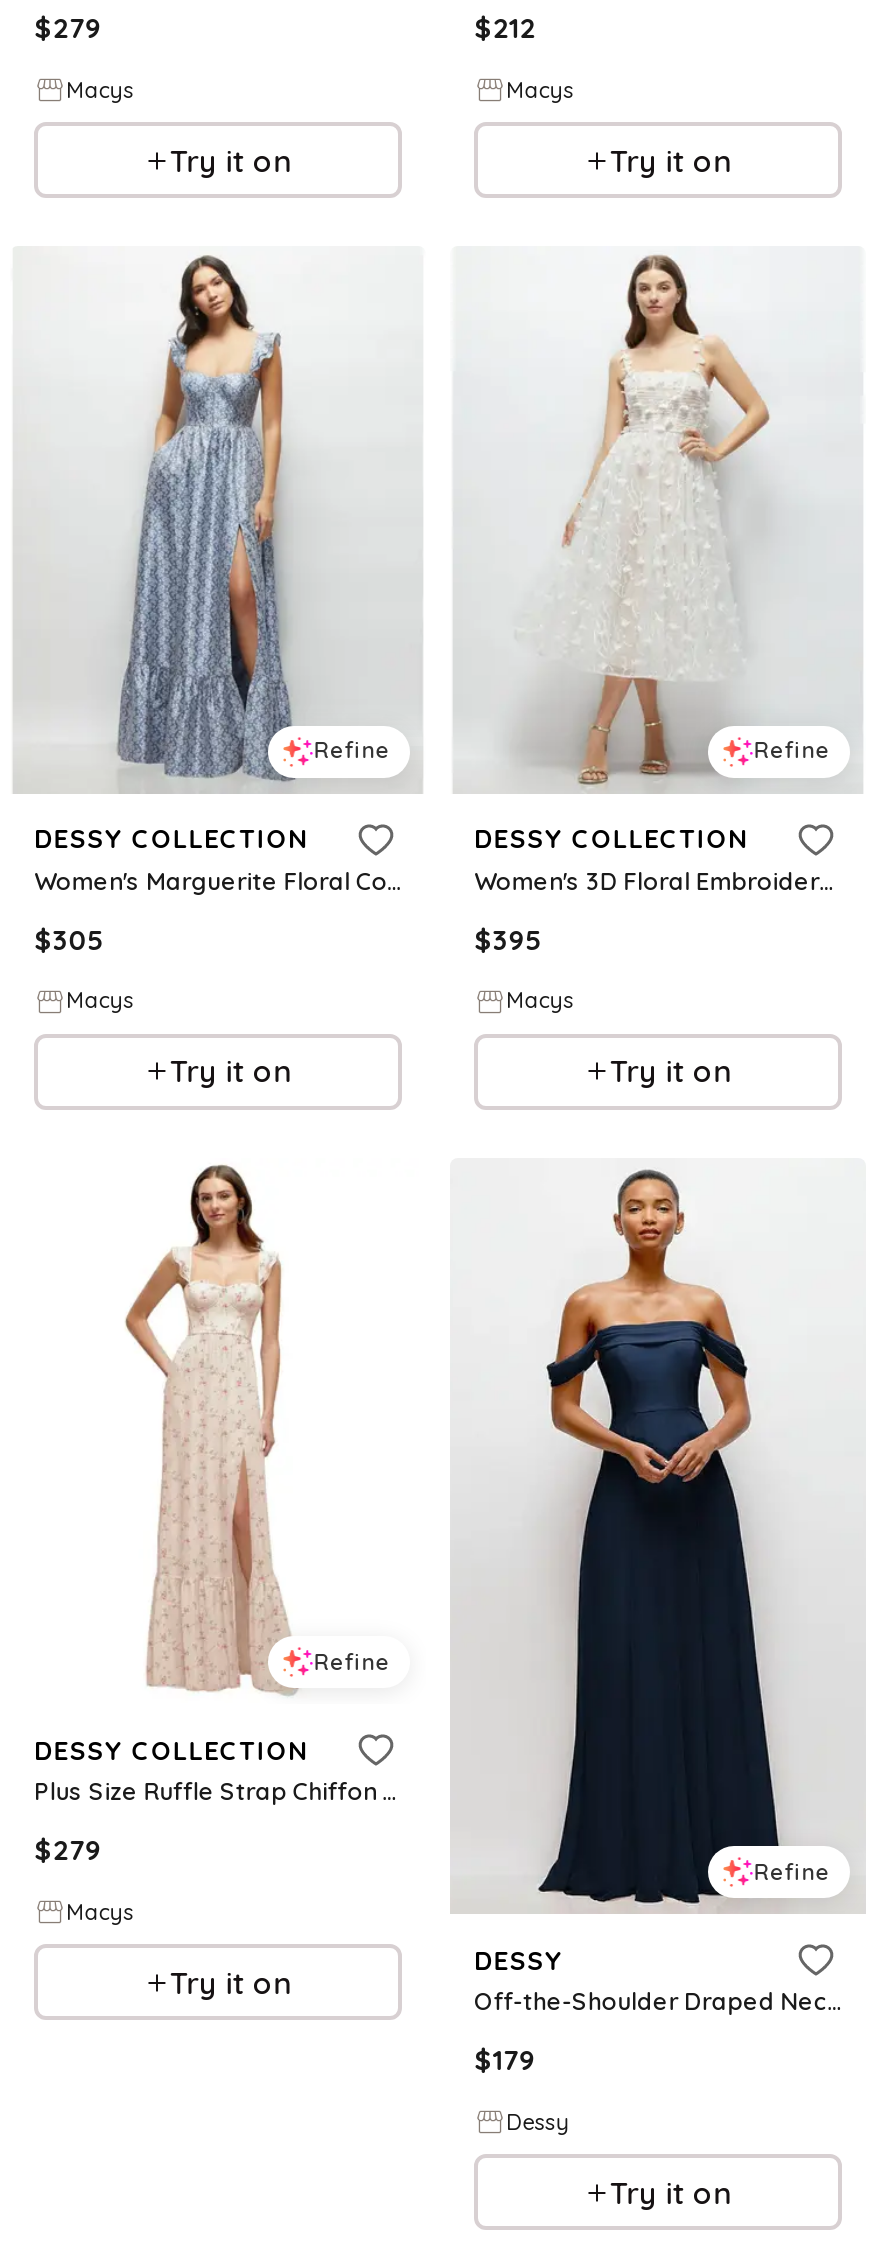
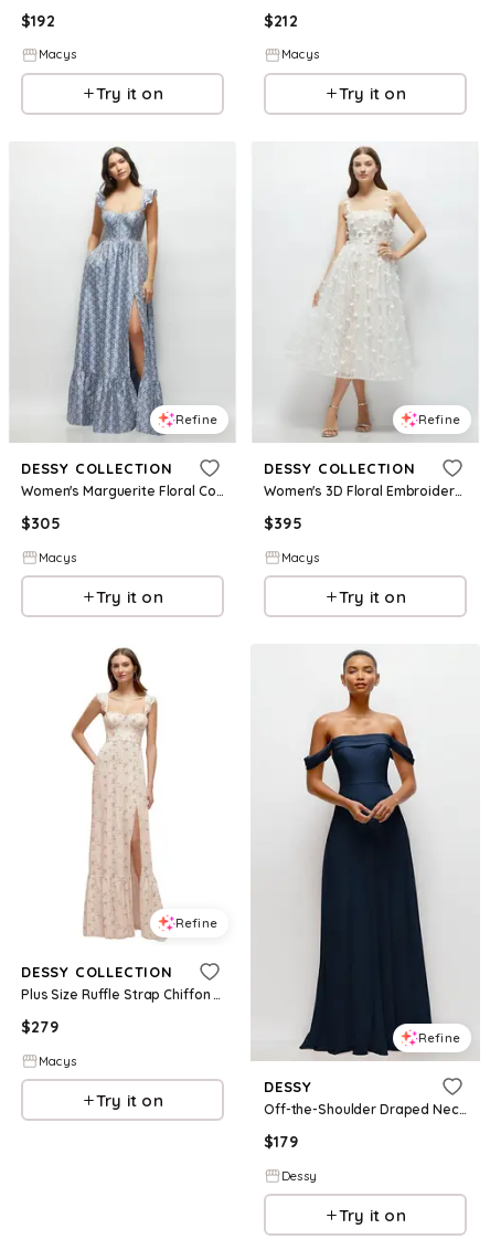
- $279
+ $192
